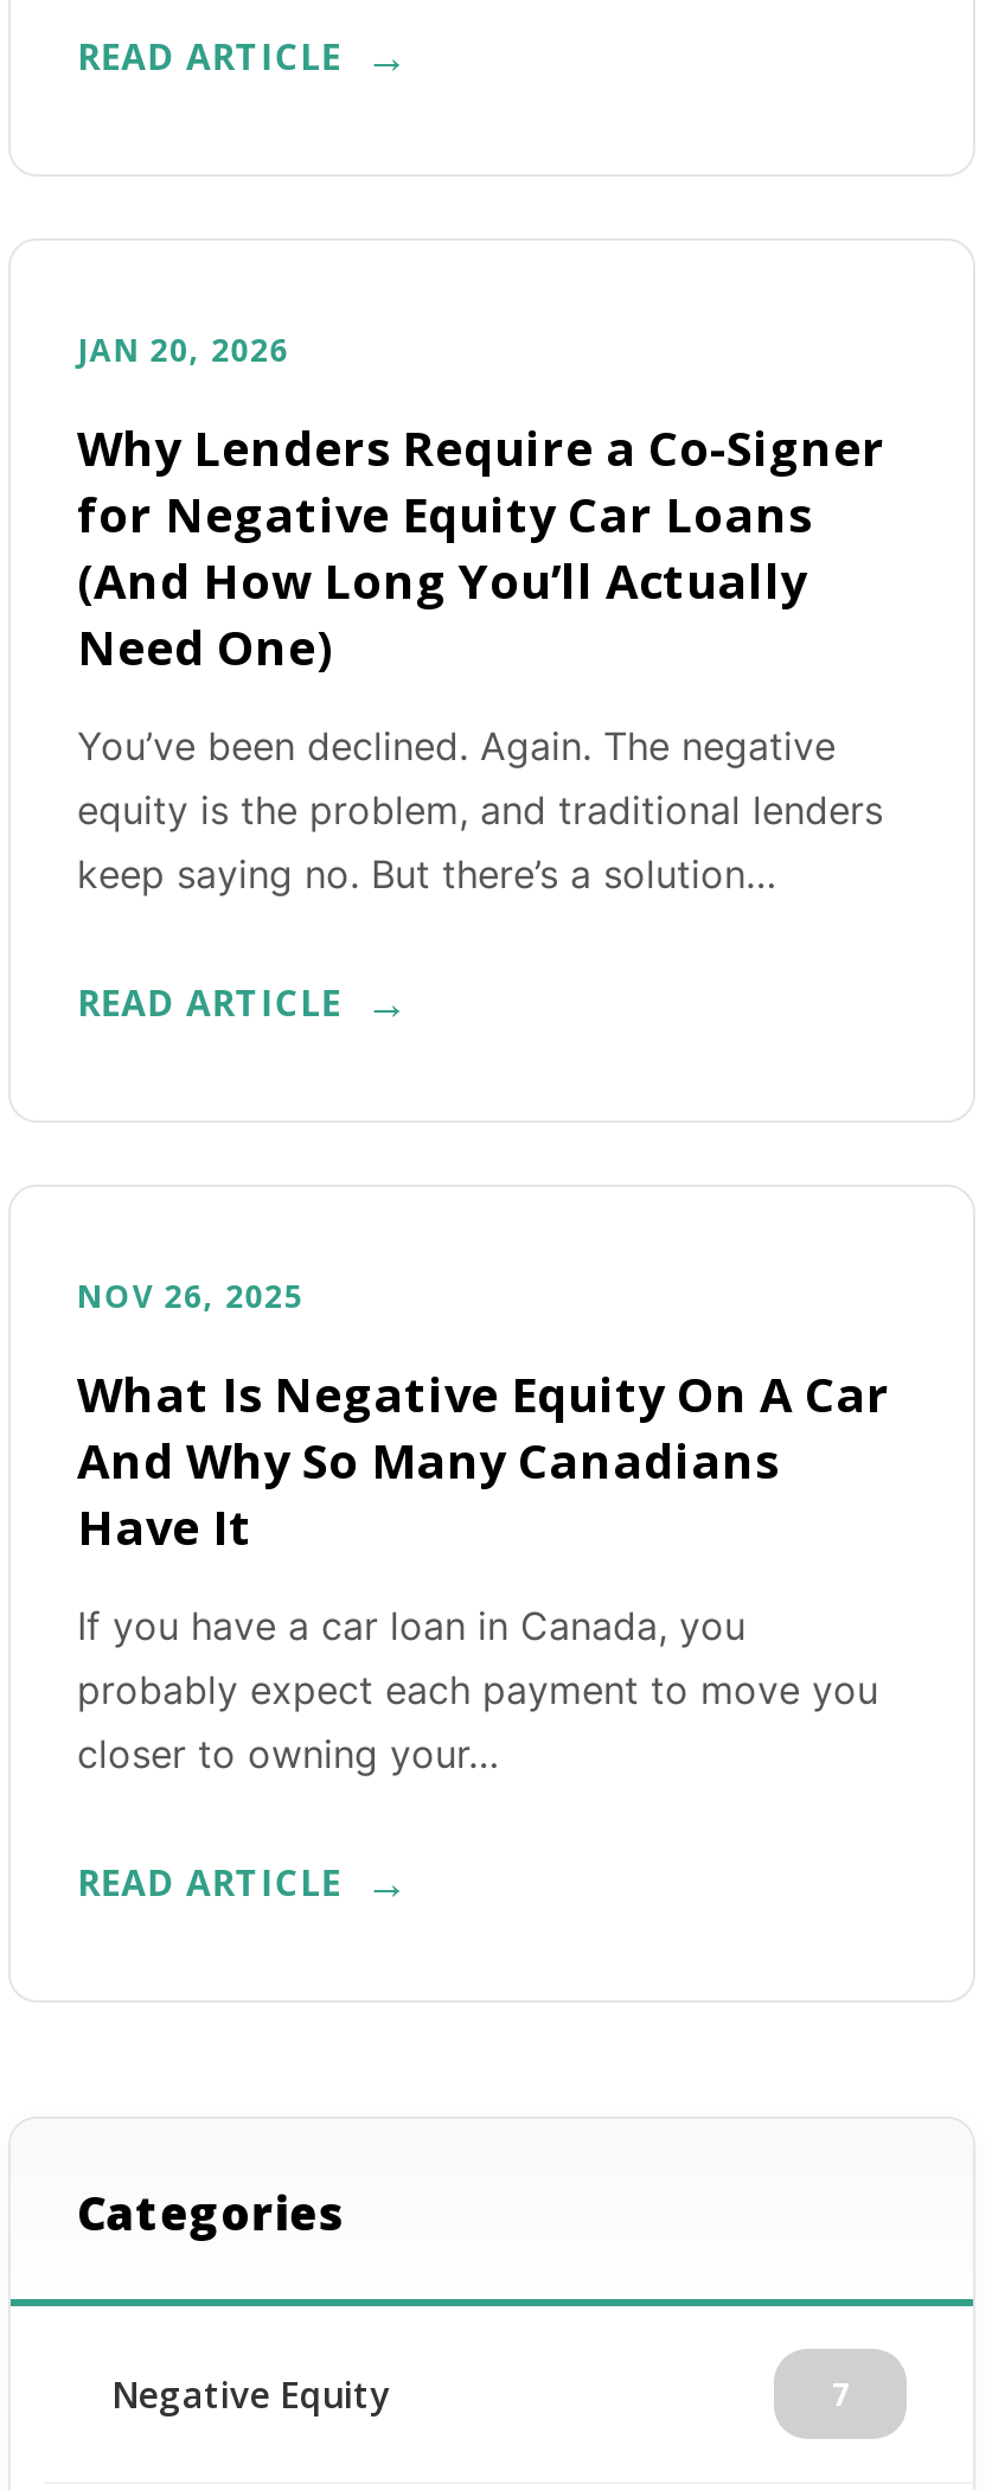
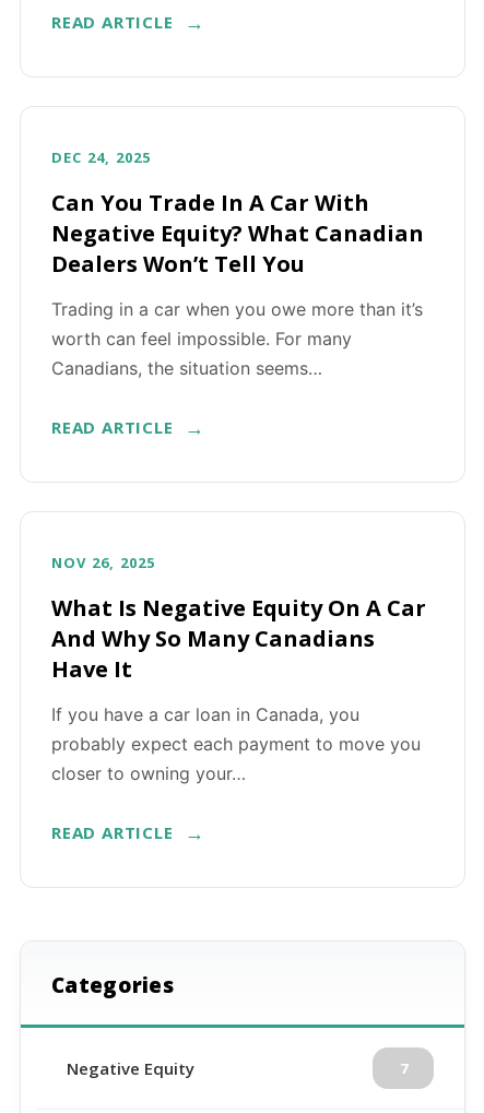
- JAN 20, 2026
+ DEC 24, 2025

- Why Lenders Require a Co-Signer
- for Negative Equity Car Loans
- (And How Long You’ll Actually
- Need One)
+ Can You Trade In A Car With
+ Negative Equity? What Canadian
+ Dealers Won’t Tell You

- You’ve been declined. Again. The negative
- equity is the problem, and traditional lenders
- keep saying no. But there’s a solution…
+ Trading in a car when you owe more than it’s
+ worth can feel impossible. For many
+ Canadians, the situation seems…
